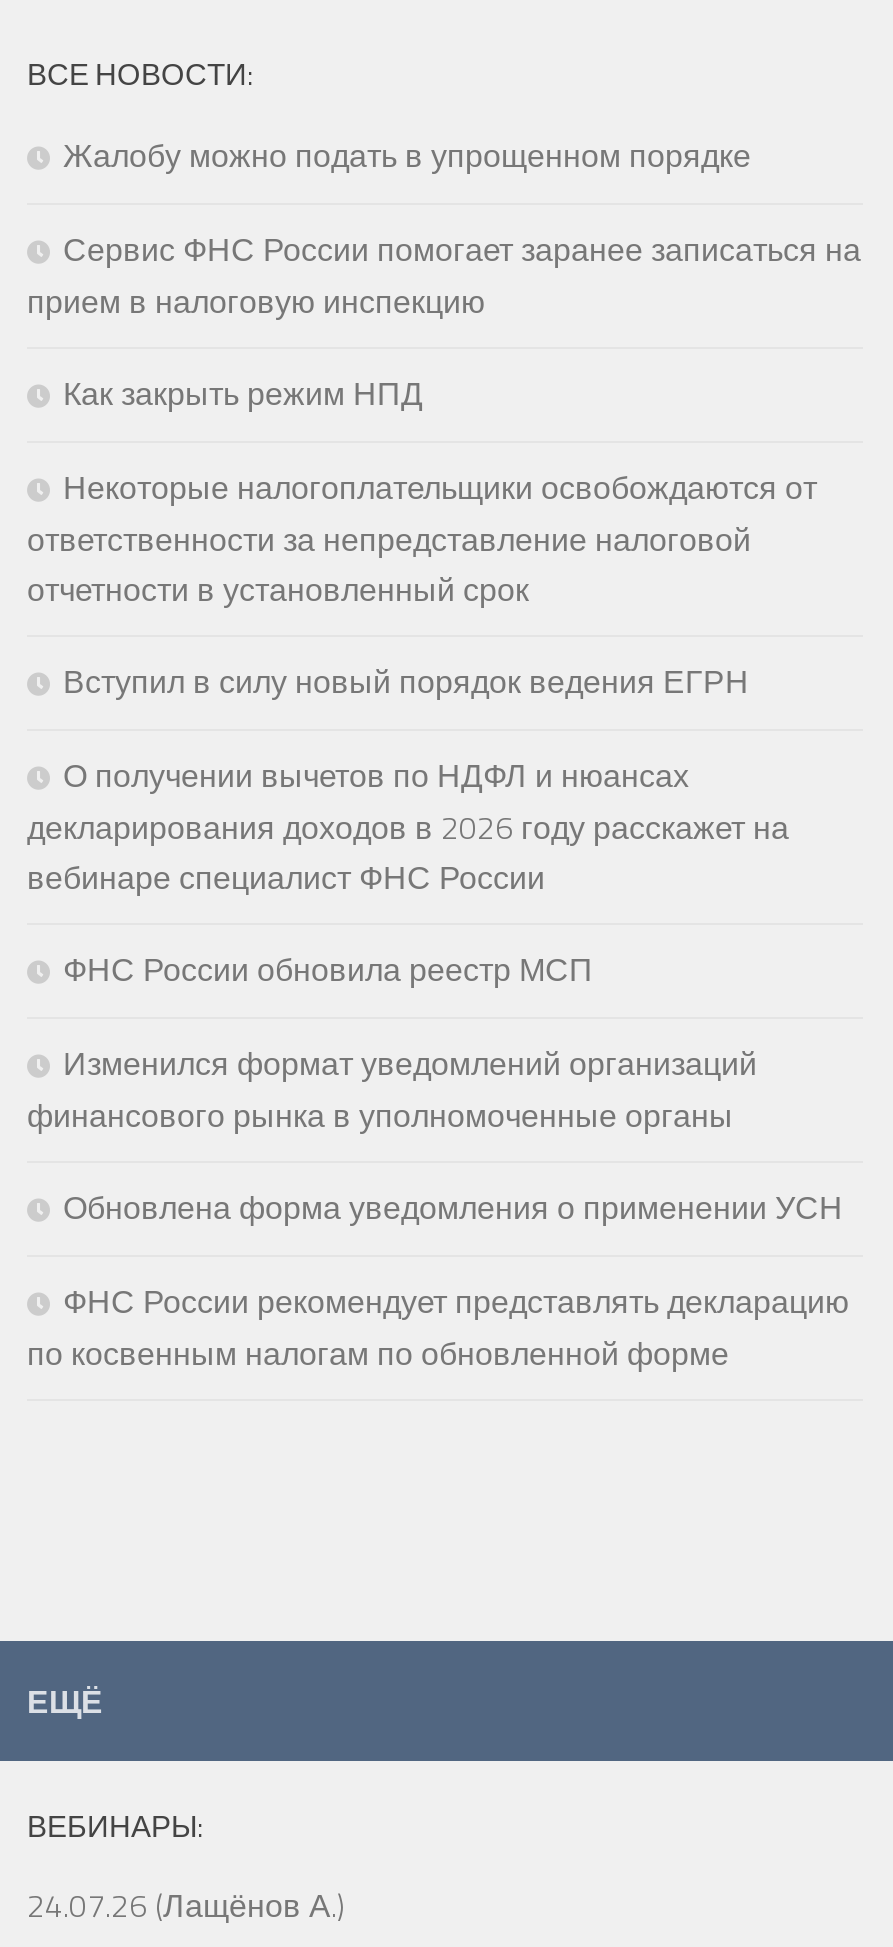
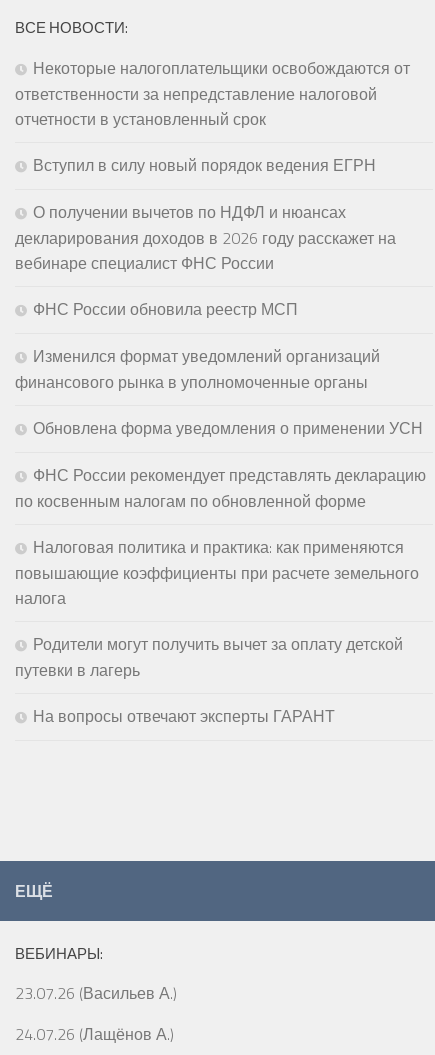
- Жалобу можно подать в упрощенном порядке
- Сервис ФНС России помогает заранее записаться на
- прием в налоговую инспекцию
- Как закрыть режим НПД

moved up: Некоторые налогоплательщики освобождаются от | ответственности за непредставление налоговой | отчетности в установленный срок | ... | ФНС России рекомендует представлять декларацию | по косвенным налогам по обновленной форме

+ Налоговая политика и практика: как применяются
+ повышающие коэффициенты при расчете земельного
+ налога
+ Родители могут получить вычет за оплату детской
+ путевки в лагерь
+ На вопросы отвечают эксперты ГАРАНТ

+ 23.07.26 (Васильев А.)
